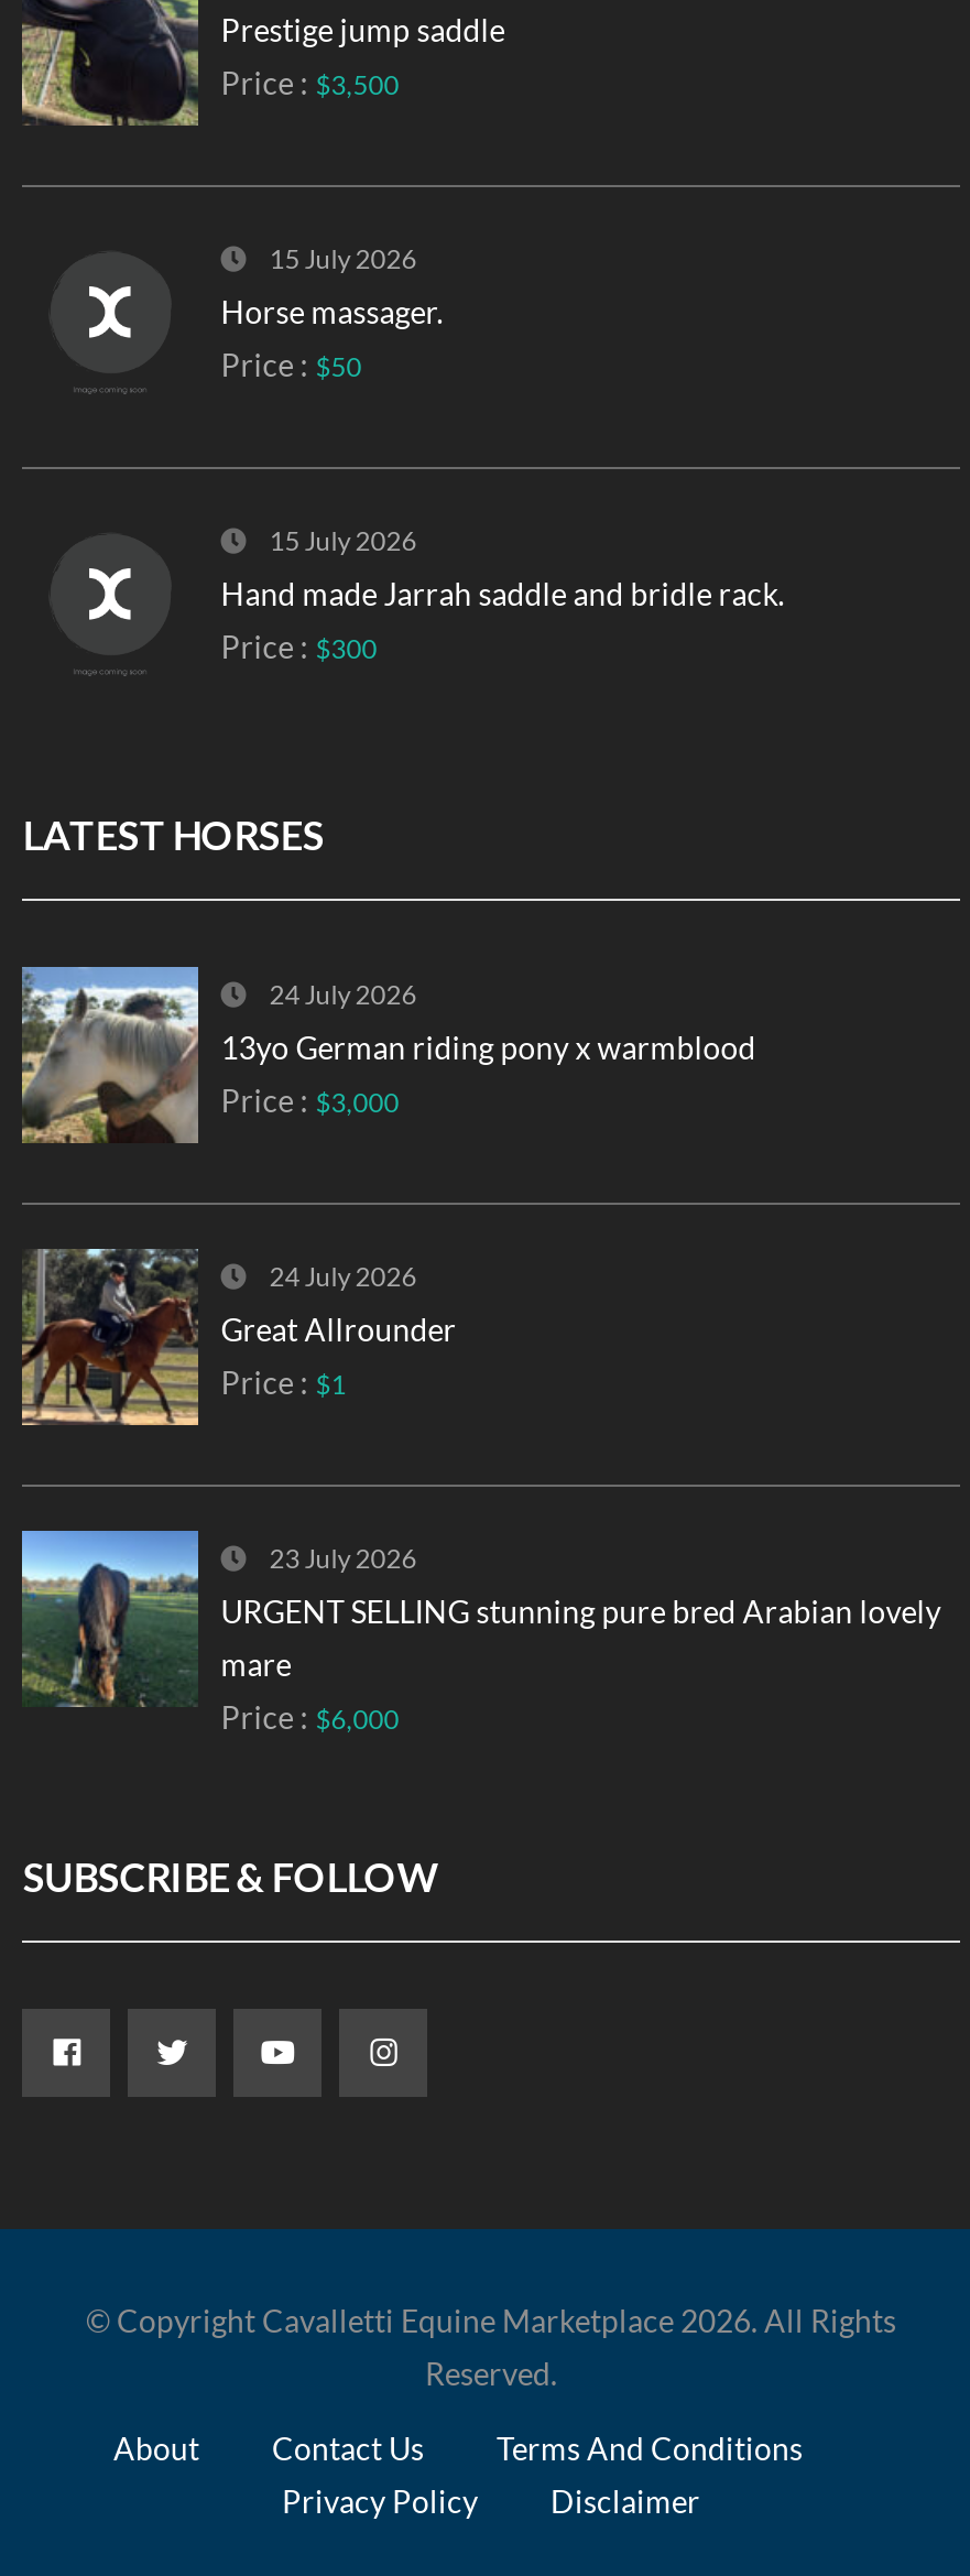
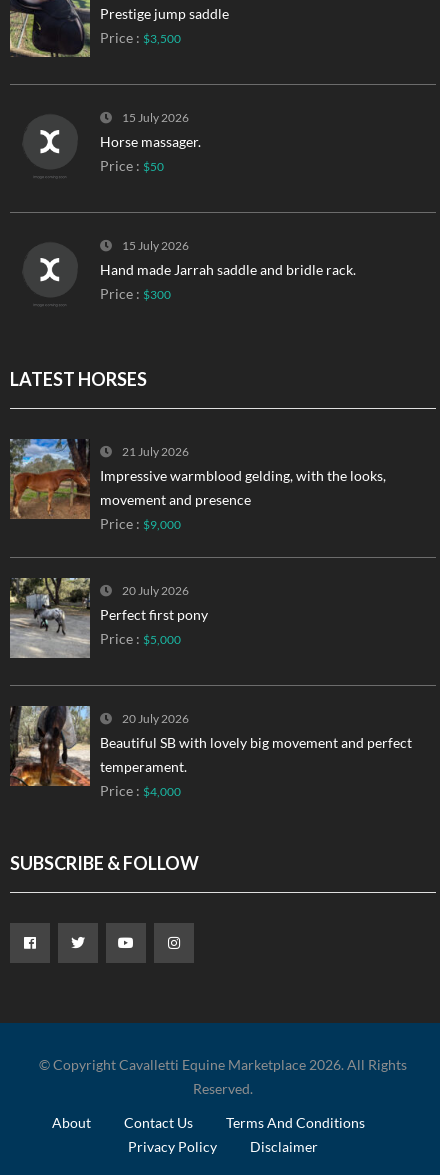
- [image]
- 13yo German riding pony x warmblood
- Price : $3,000
+ [image]
+ Impressive warmblood gelding, with the looks,
+ movement and presence
+ Price : $9,000

- 24 July 2026
+ 21 July 2026

- [image]
- Great Allrounder
- Price : $1
+ [image]
+ Perfect first pony
+ Price : $5,000

- 24 July 2026
+ 20 July 2026

- [image]
- URGENT SELLING stunning pure bred Arabian lovely
- mare
- Price : $6,000
+ [image]
+ Beautiful SB with lovely big movement and perfect
+ temperament.
+ Price : $4,000

- 23 July 2026
+ 20 July 2026
